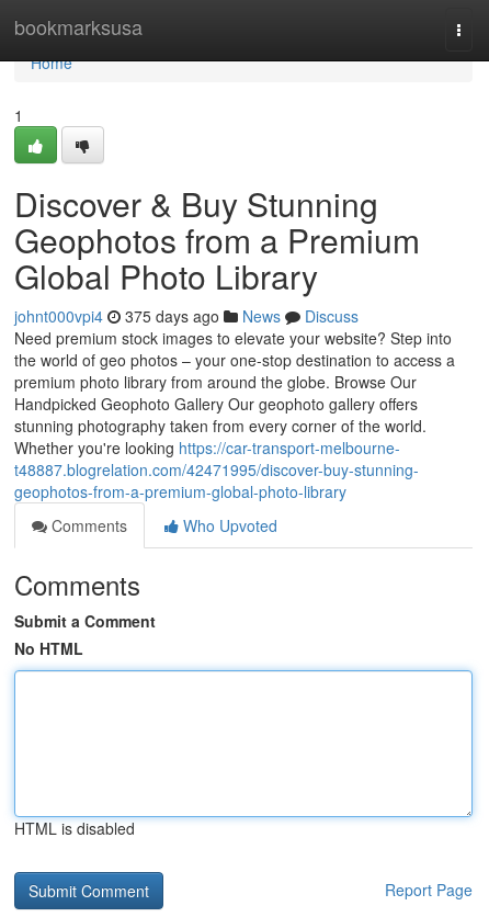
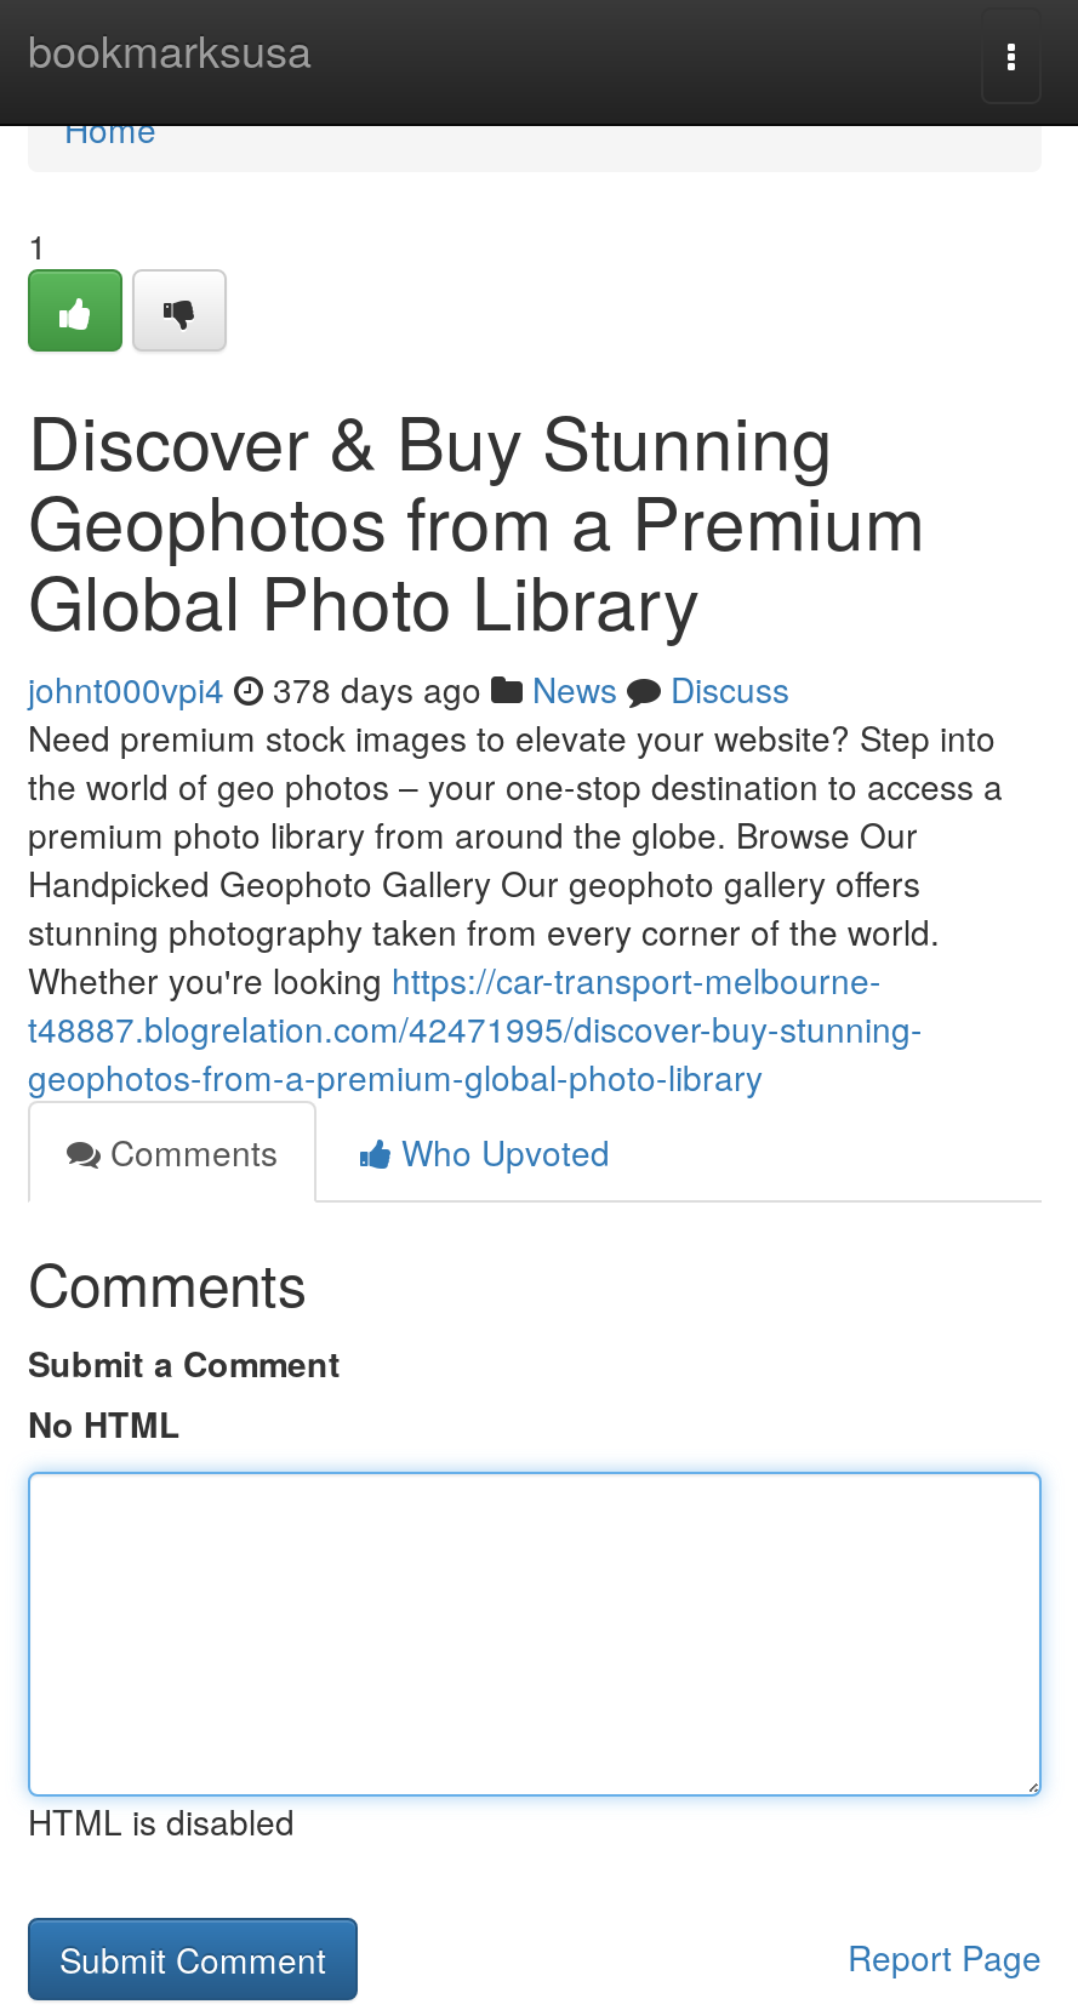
- johnt000vpi4 375 days ago News Discuss
+ johnt000vpi4 378 days ago News Discuss
